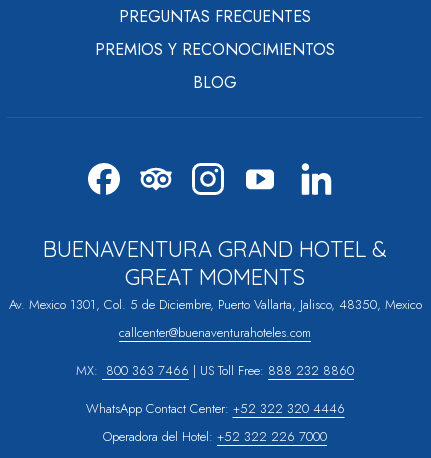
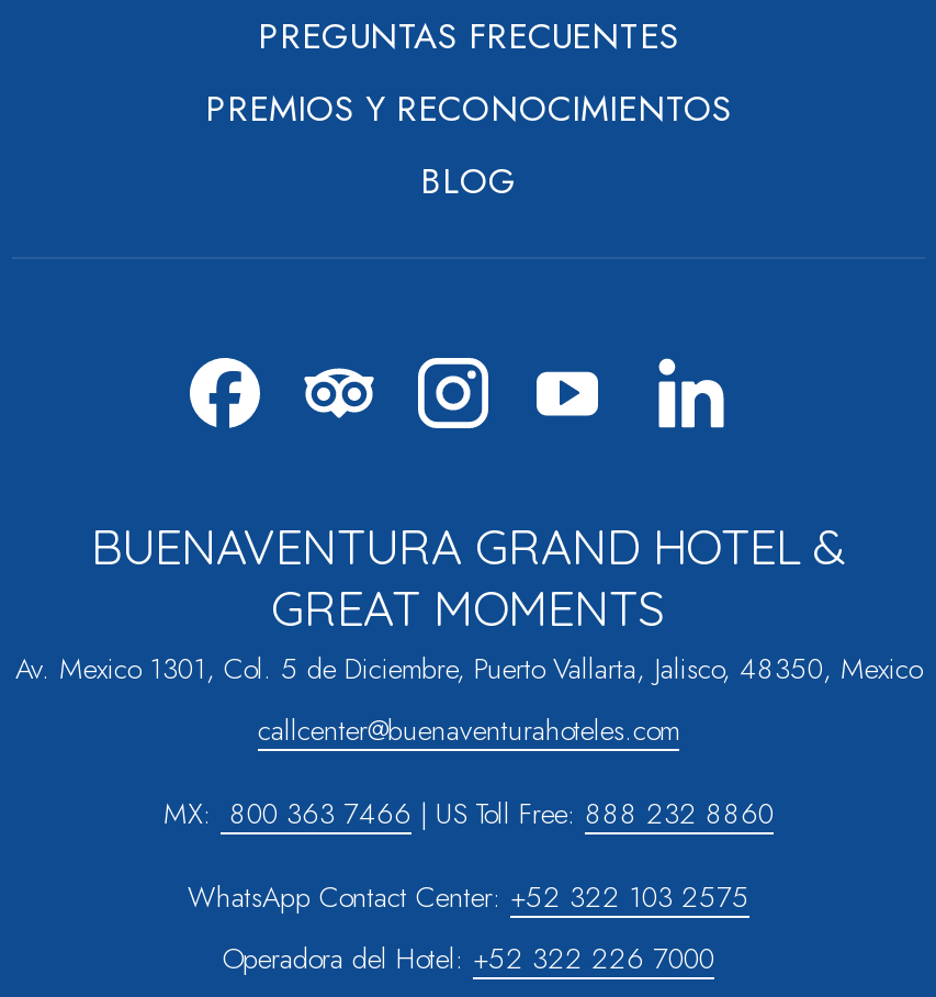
- WhatsApp Contact Center: +52 322 320 4446
+ WhatsApp Contact Center: +52 322 103 2575
